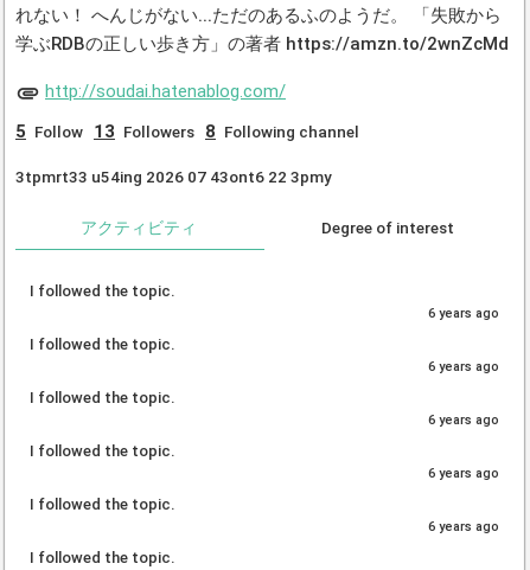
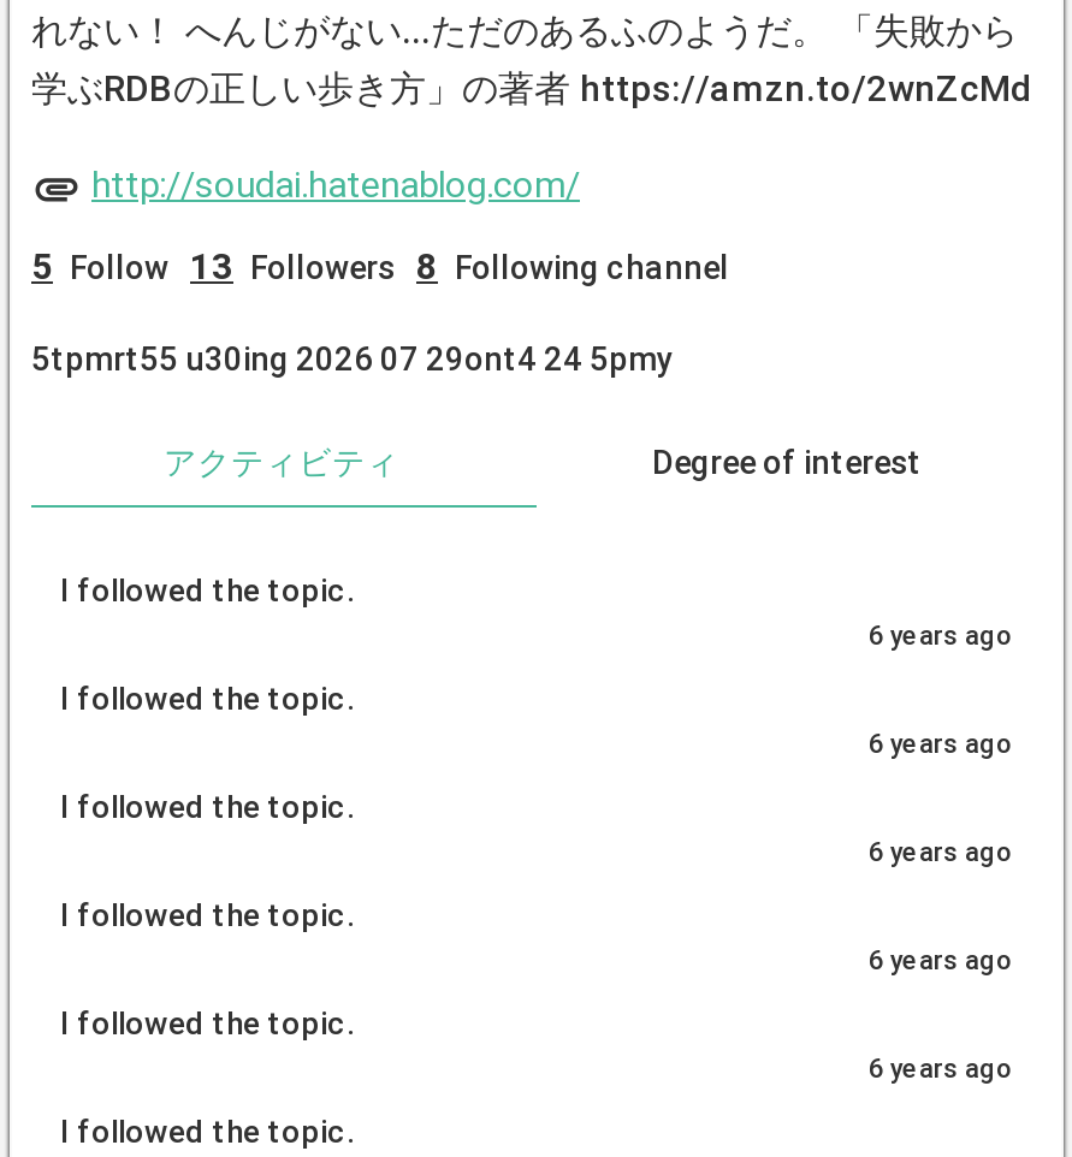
- 3tpmrt33 u54ing 2026 07 43ont6 22 3pmy
+ 5tpmrt55 u30ing 2026 07 29ont4 24 5pmy
